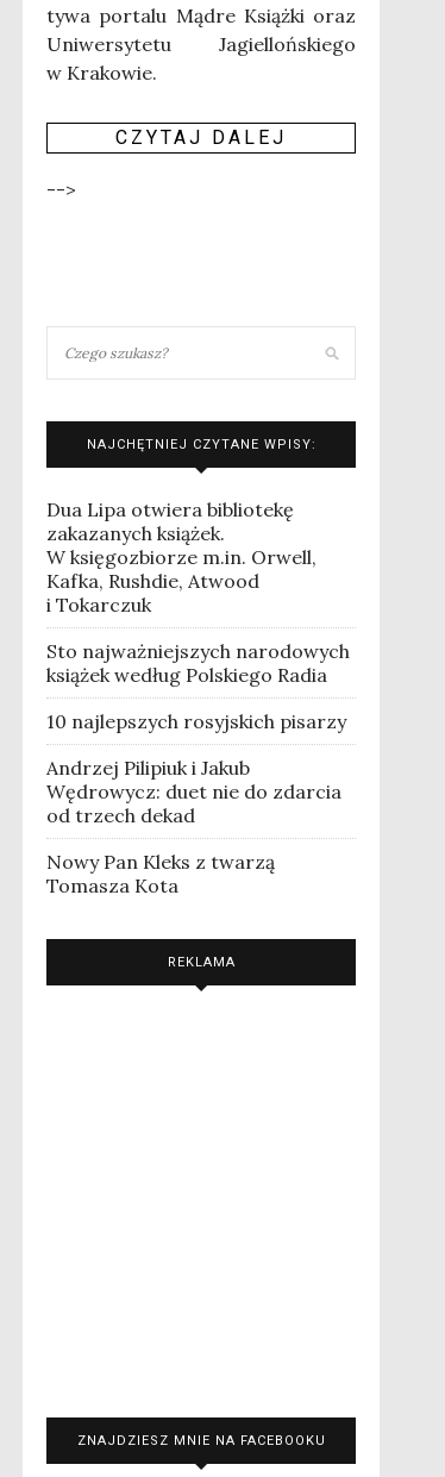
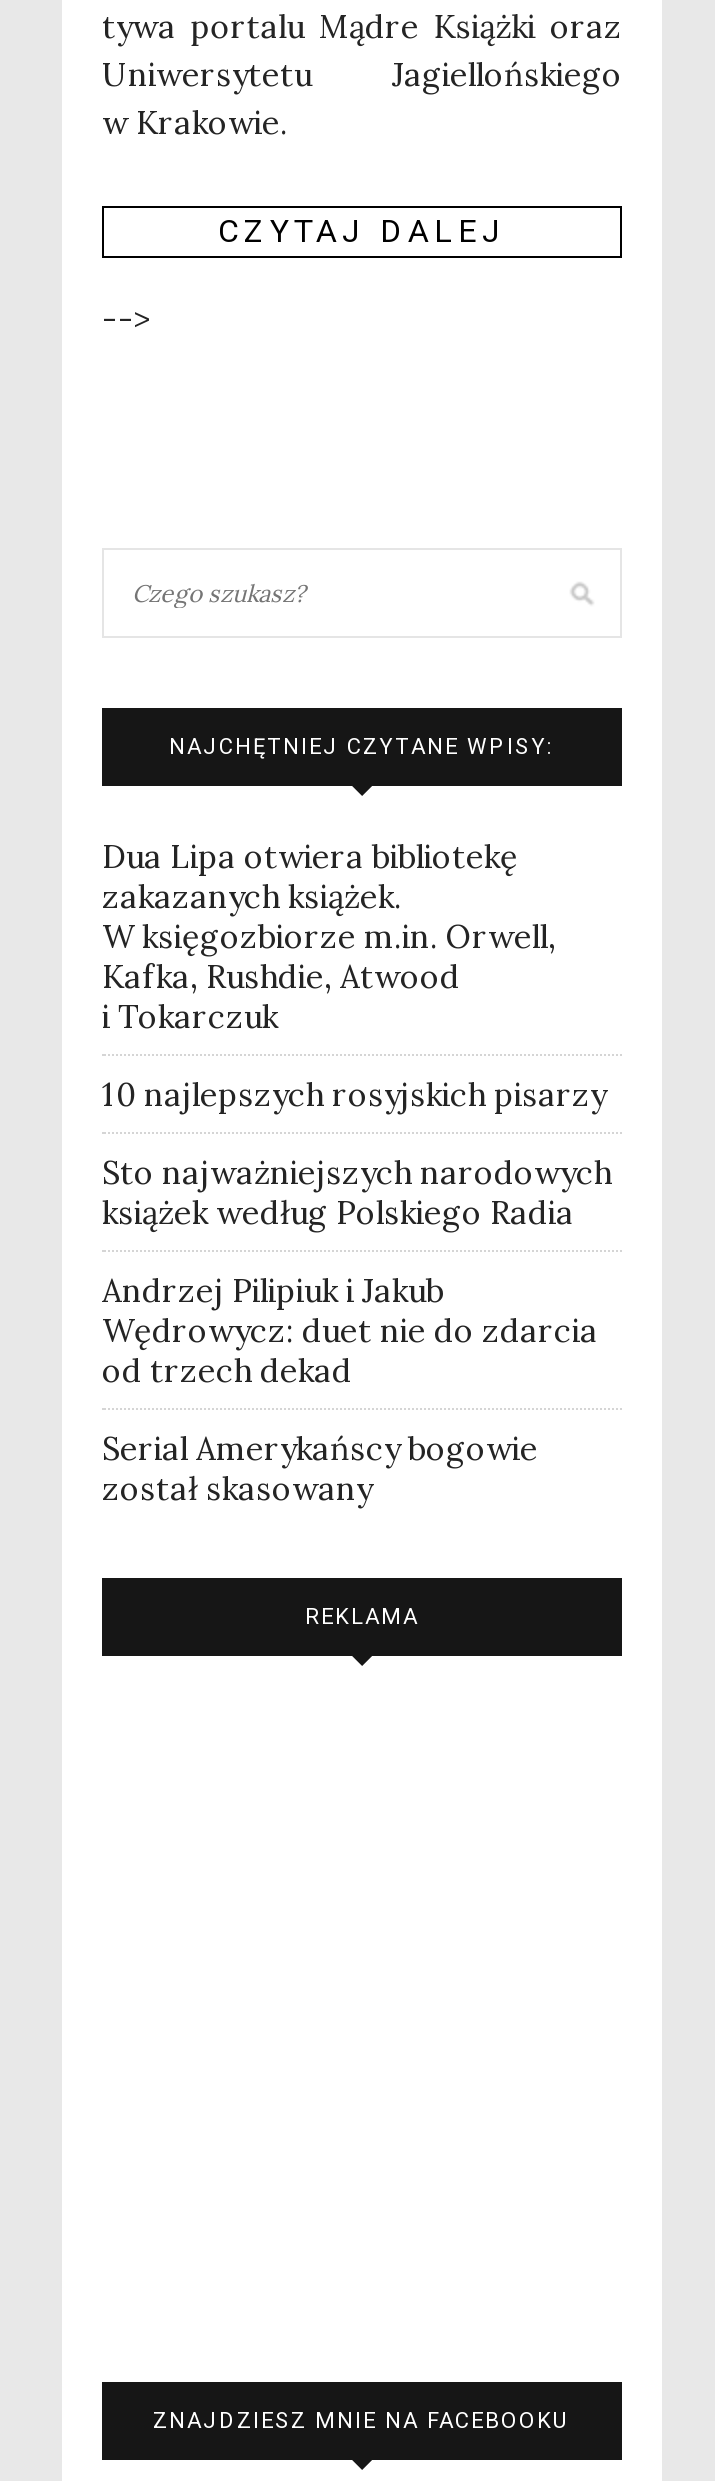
moved down: Sto najważniejszych narodowych | książek według Polskiego Radia

moved up: 10 najlepszych rosyjskich pisarzy

- Nowy Pan Kleks z twarzą
- Tomasza Kota
+ Serial Amerykańscy bogowie
+ został skasowany
